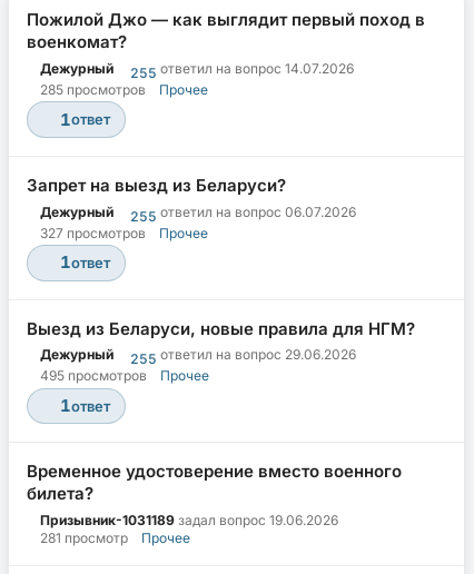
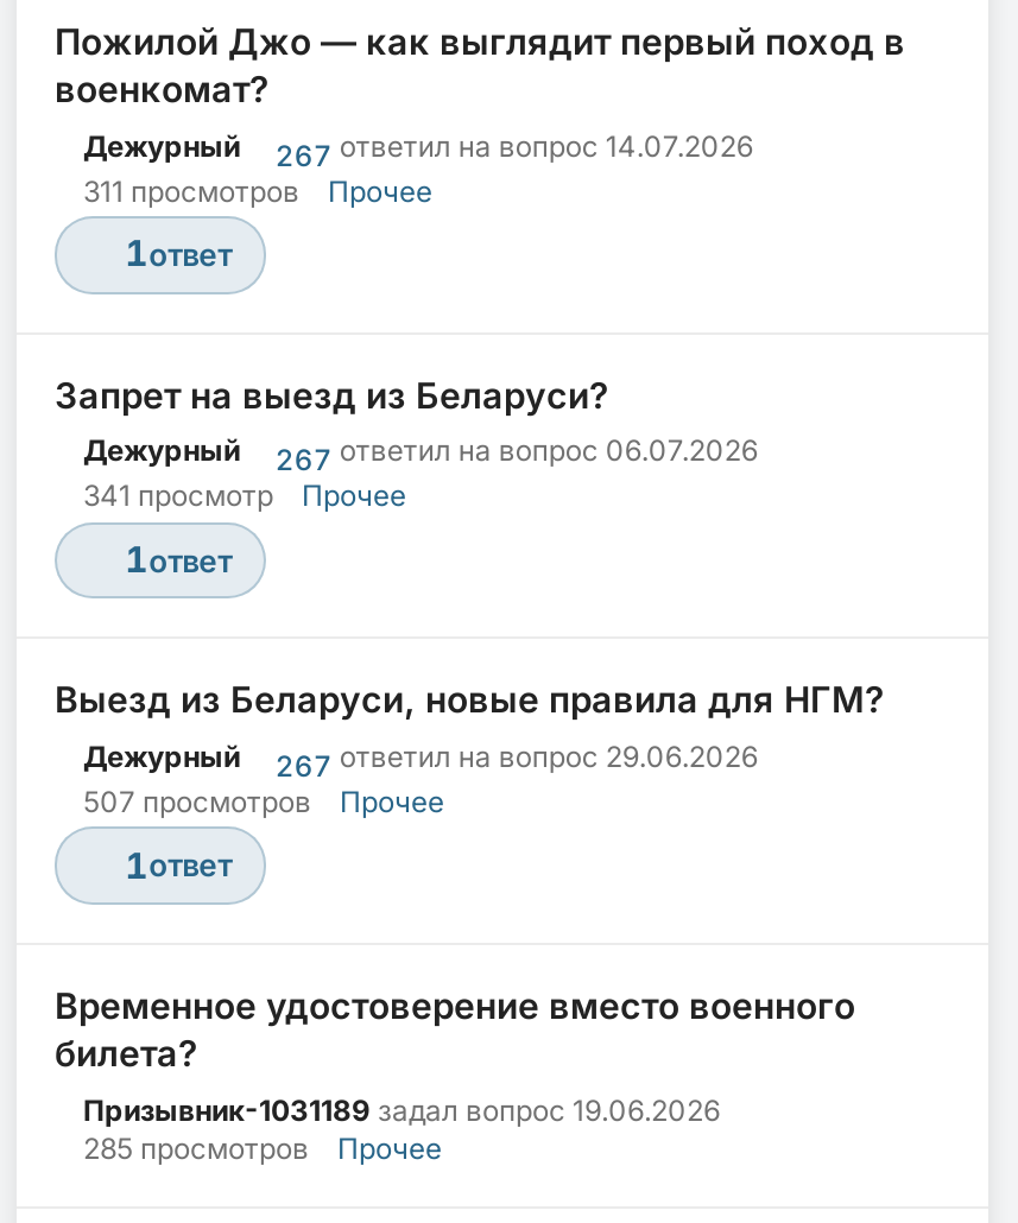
- 255 ответил на вопрос 14.07.2026
+ 267 ответил на вопрос 14.07.2026

- 285 просмотров Прочее
+ 311 просмотров Прочее

- 255 ответил на вопрос 06.07.2026
- 327 просмотров
+ 267 ответил на вопрос 06.07.2026
+ 341 просмотр

- 255 ответил на вопрос 29.06.2026
+ 267 ответил на вопрос 29.06.2026

- 495 просмотров Прочее
+ 507 просмотров Прочее

- 281 просмотр Прочее
+ 285 просмотров Прочее
